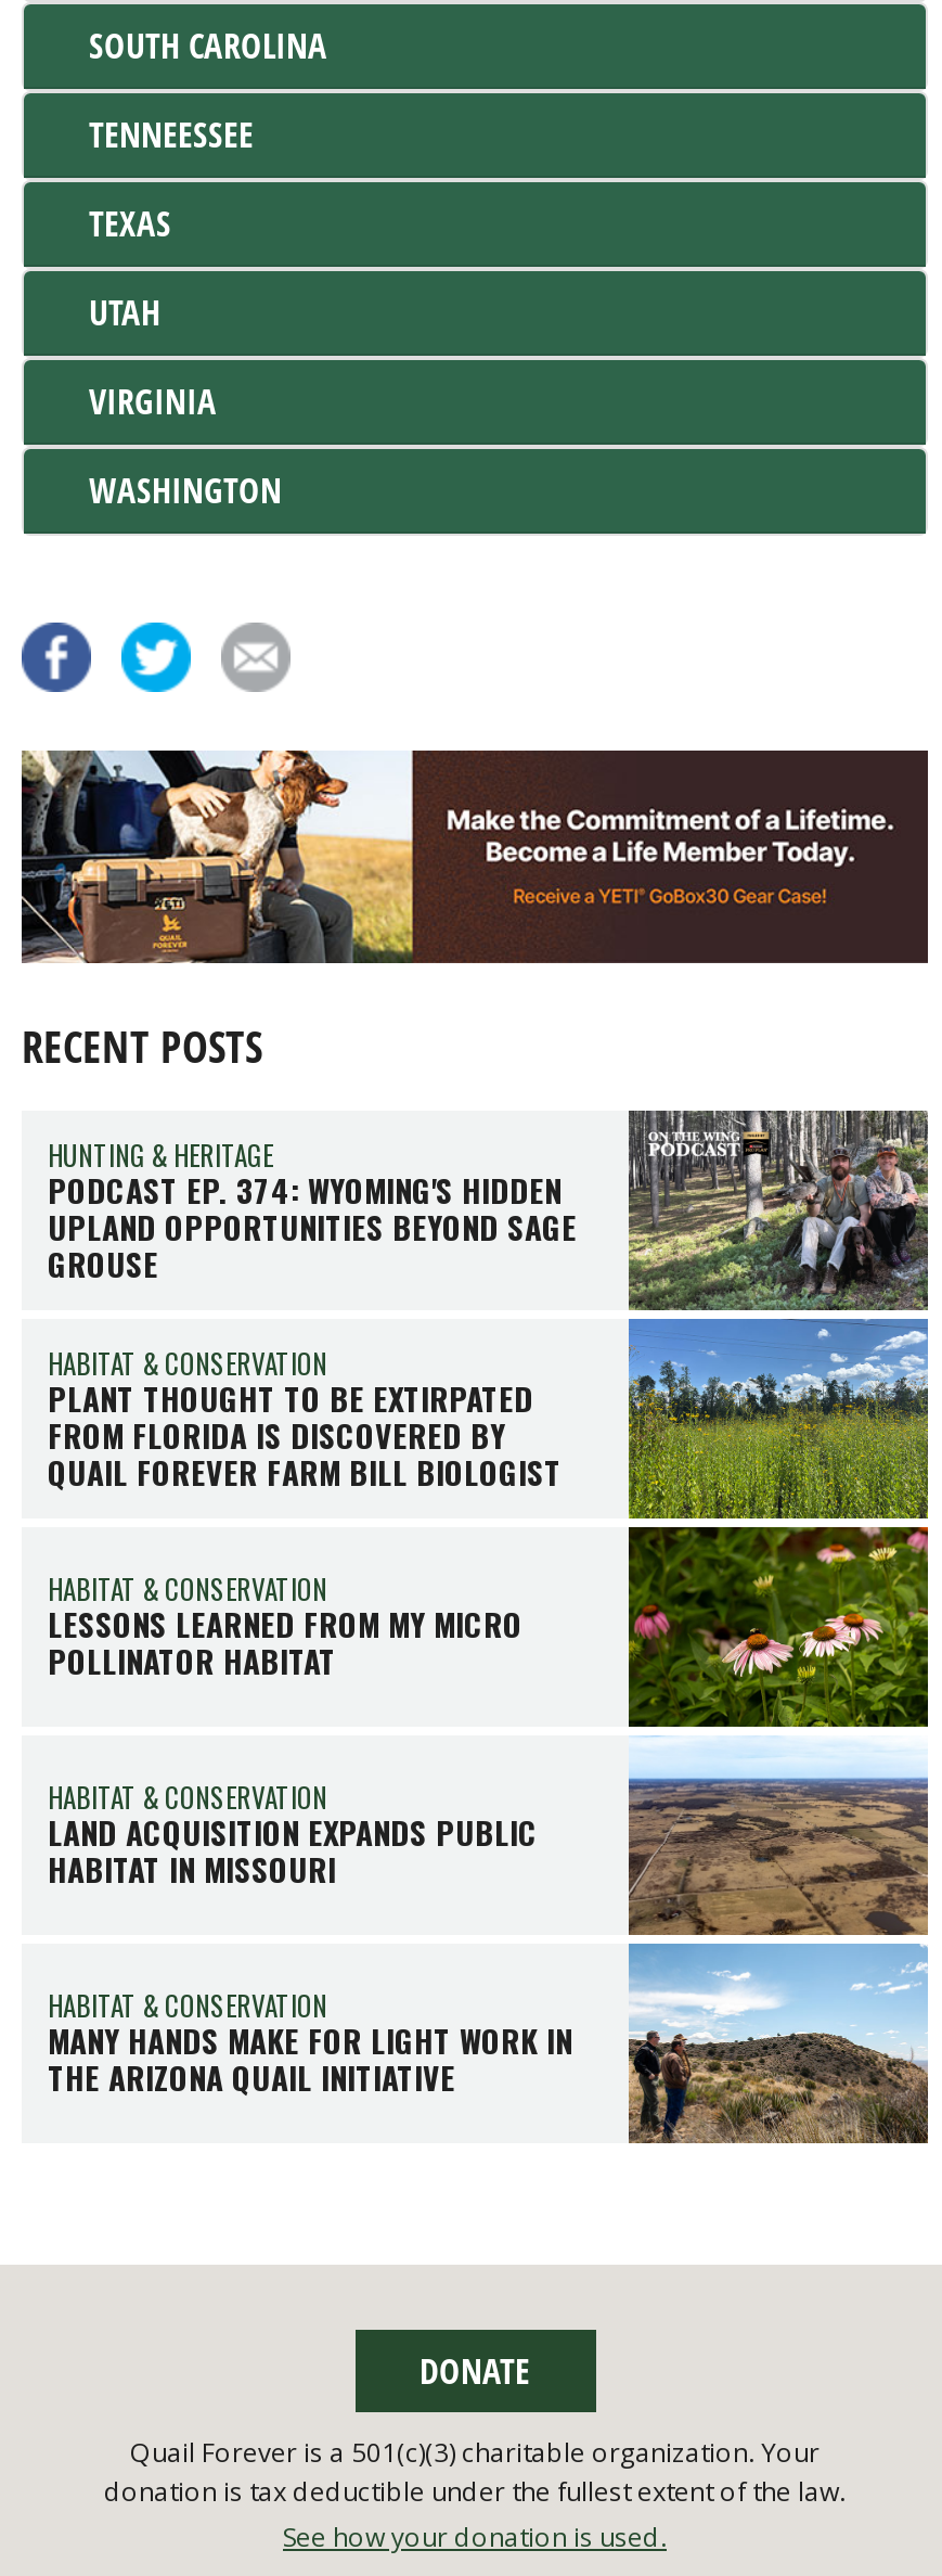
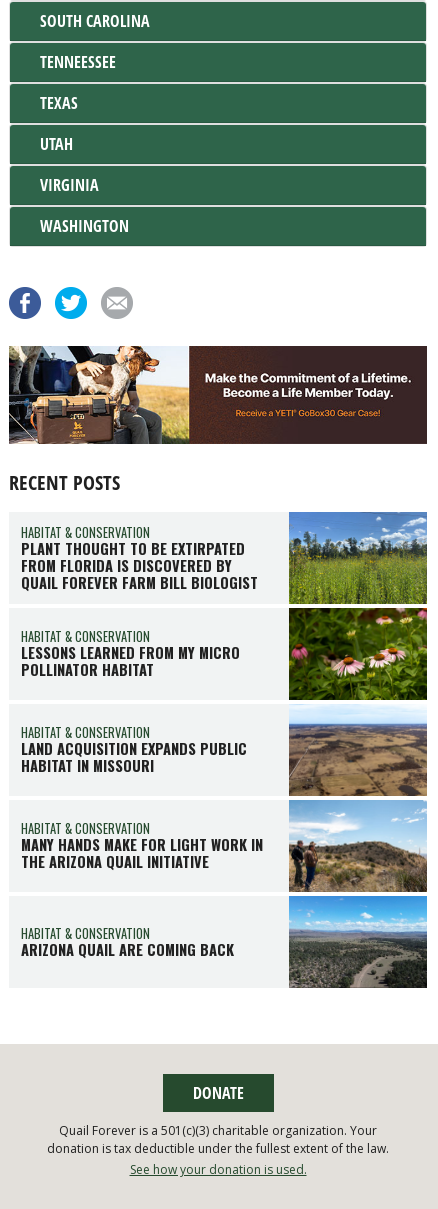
- [image]
- HUNTING & HERITAGE
- PODCAST EP. 374: WYOMING'S HIDDEN
- UPLAND OPPORTUNITIES BEYOND SAGE
- GROUSE

moved up: HABITAT & CONSERVATION | PLANT THOUGHT TO BE EXTIRPATED | FROM FLORIDA IS DISCOVERED BY | ... | MANY HANDS MAKE FOR LIGHT WORK IN | THE ARIZONA QUAIL INITIATIVE

+ HABITAT & CONSERVATION
+ ARIZONA QUAIL ARE COMING BACK

+ [image]
